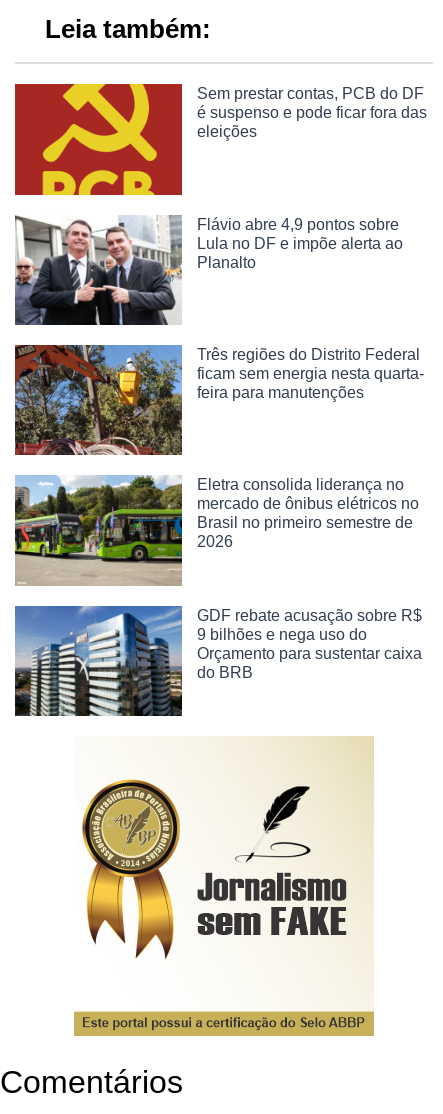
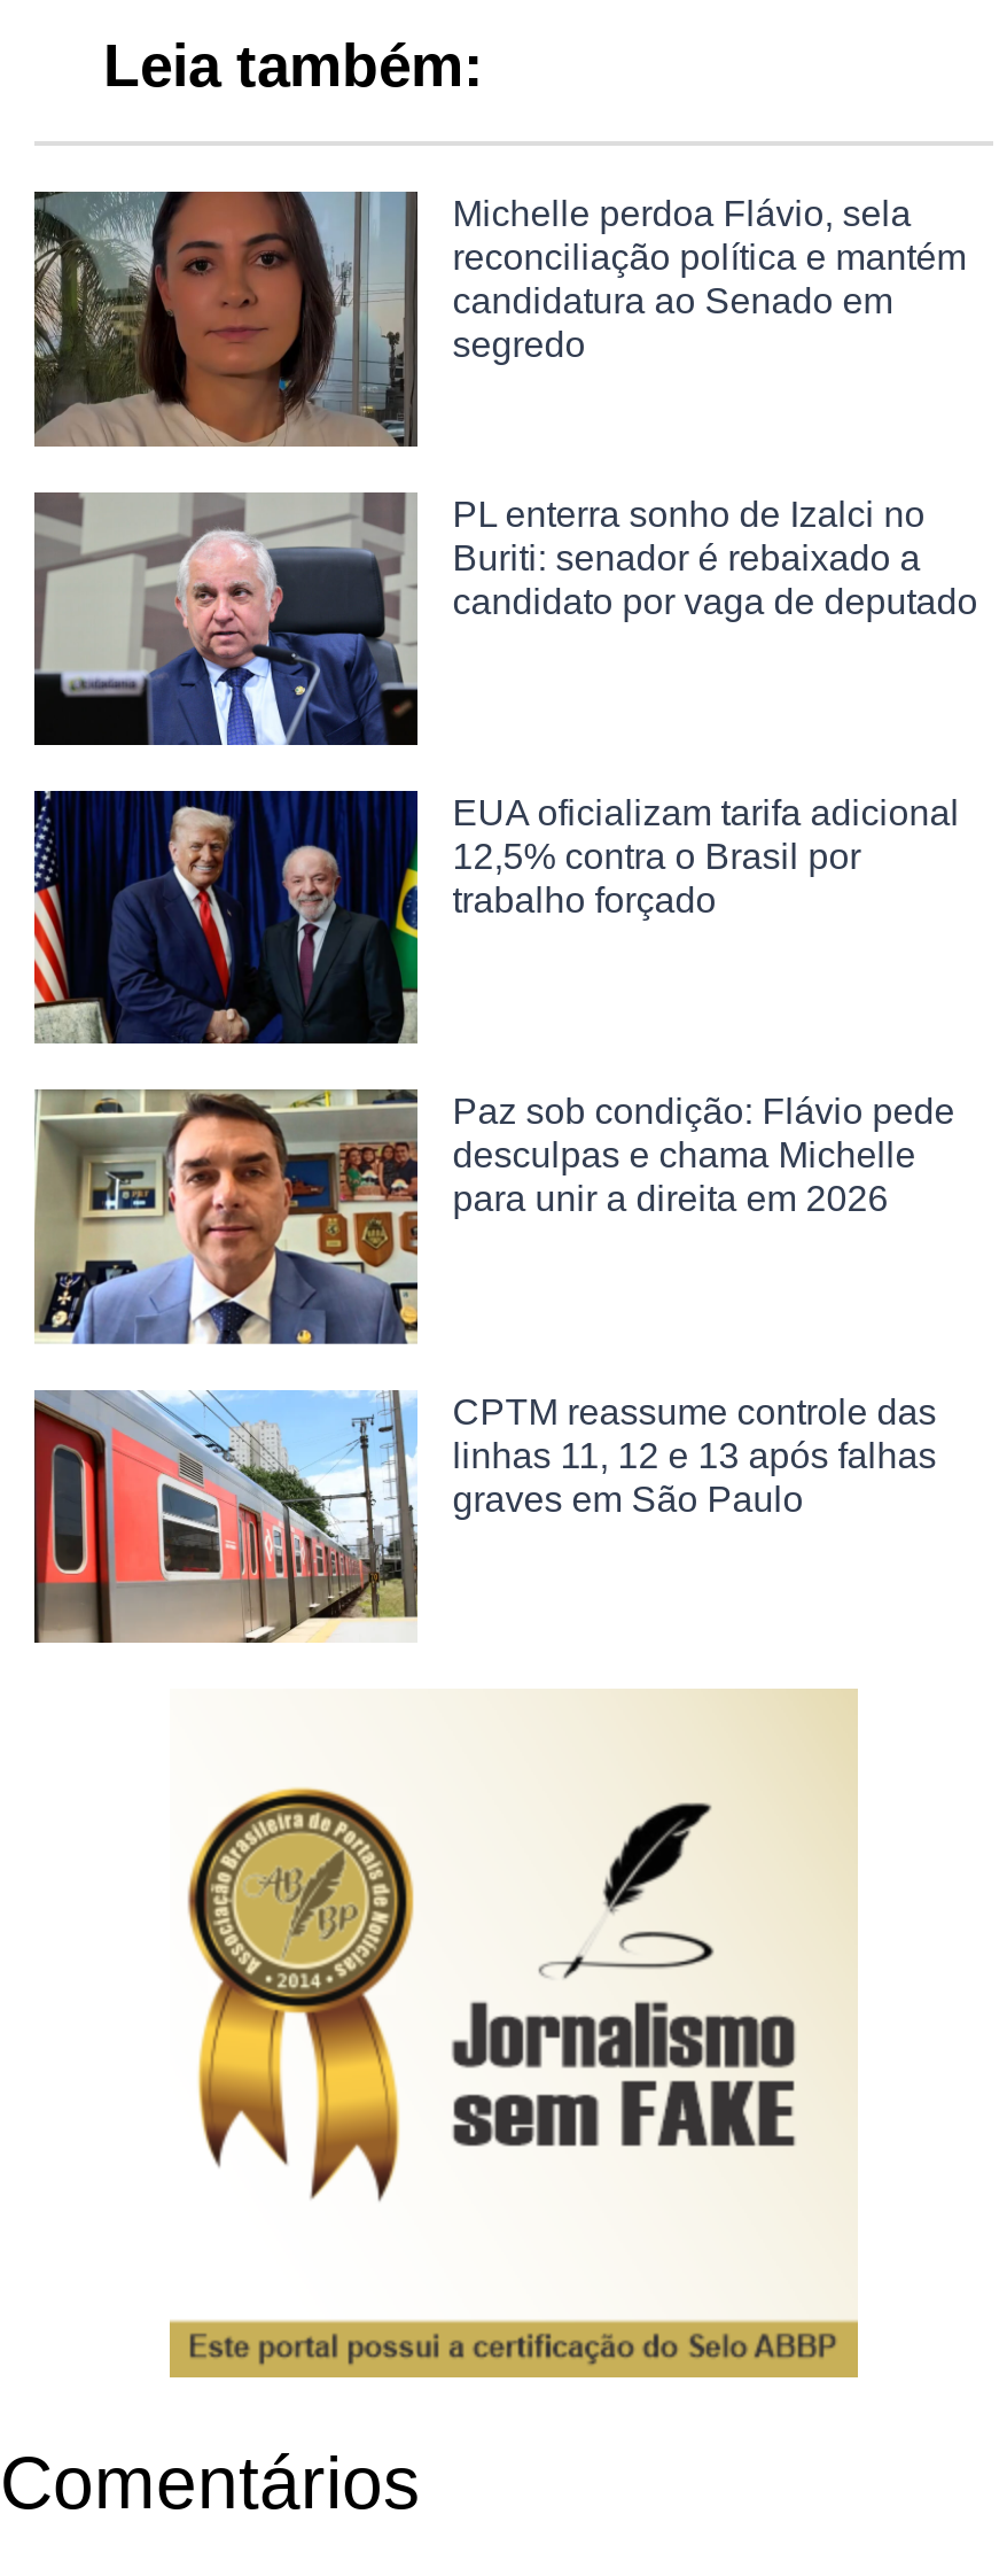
- [image]
- Sem prestar contas, PCB do DF
- é suspenso e pode ficar fora das
- eleições
+ [image]
+ Michelle perdoa Flávio, sela
+ reconciliação política e mantém
+ candidatura ao Senado em
+ segredo

- [image]
- Flávio abre 4,9 pontos sobre
- Lula no DF e impõe alerta ao
- Planalto
+ [image]
+ PL enterra sonho de Izalci no
+ Buriti: senador é rebaixado a
+ candidato por vaga de deputado

- [image]
- Três regiões do Distrito Federal
- ficam sem energia nesta quarta-
- feira para manutenções
+ [image]
+ EUA oficializam tarifa adicional
+ 12,5% contra o Brasil por
+ trabalho forçado

- [image]
- Eletra consolida liderança no
- mercado de ônibus elétricos no
- Brasil no primeiro semestre de
- 2026
+ [image]
+ Paz sob condição: Flávio pede
+ desculpas e chama Michelle
+ para unir a direita em 2026

- [image]
- GDF rebate acusação sobre R$
- 9 bilhões e nega uso do
- Orçamento para sustentar caixa
- do BRB
+ [image]
+ CPTM reassume controle das
+ linhas 11, 12 e 13 após falhas
+ graves em São Paulo
